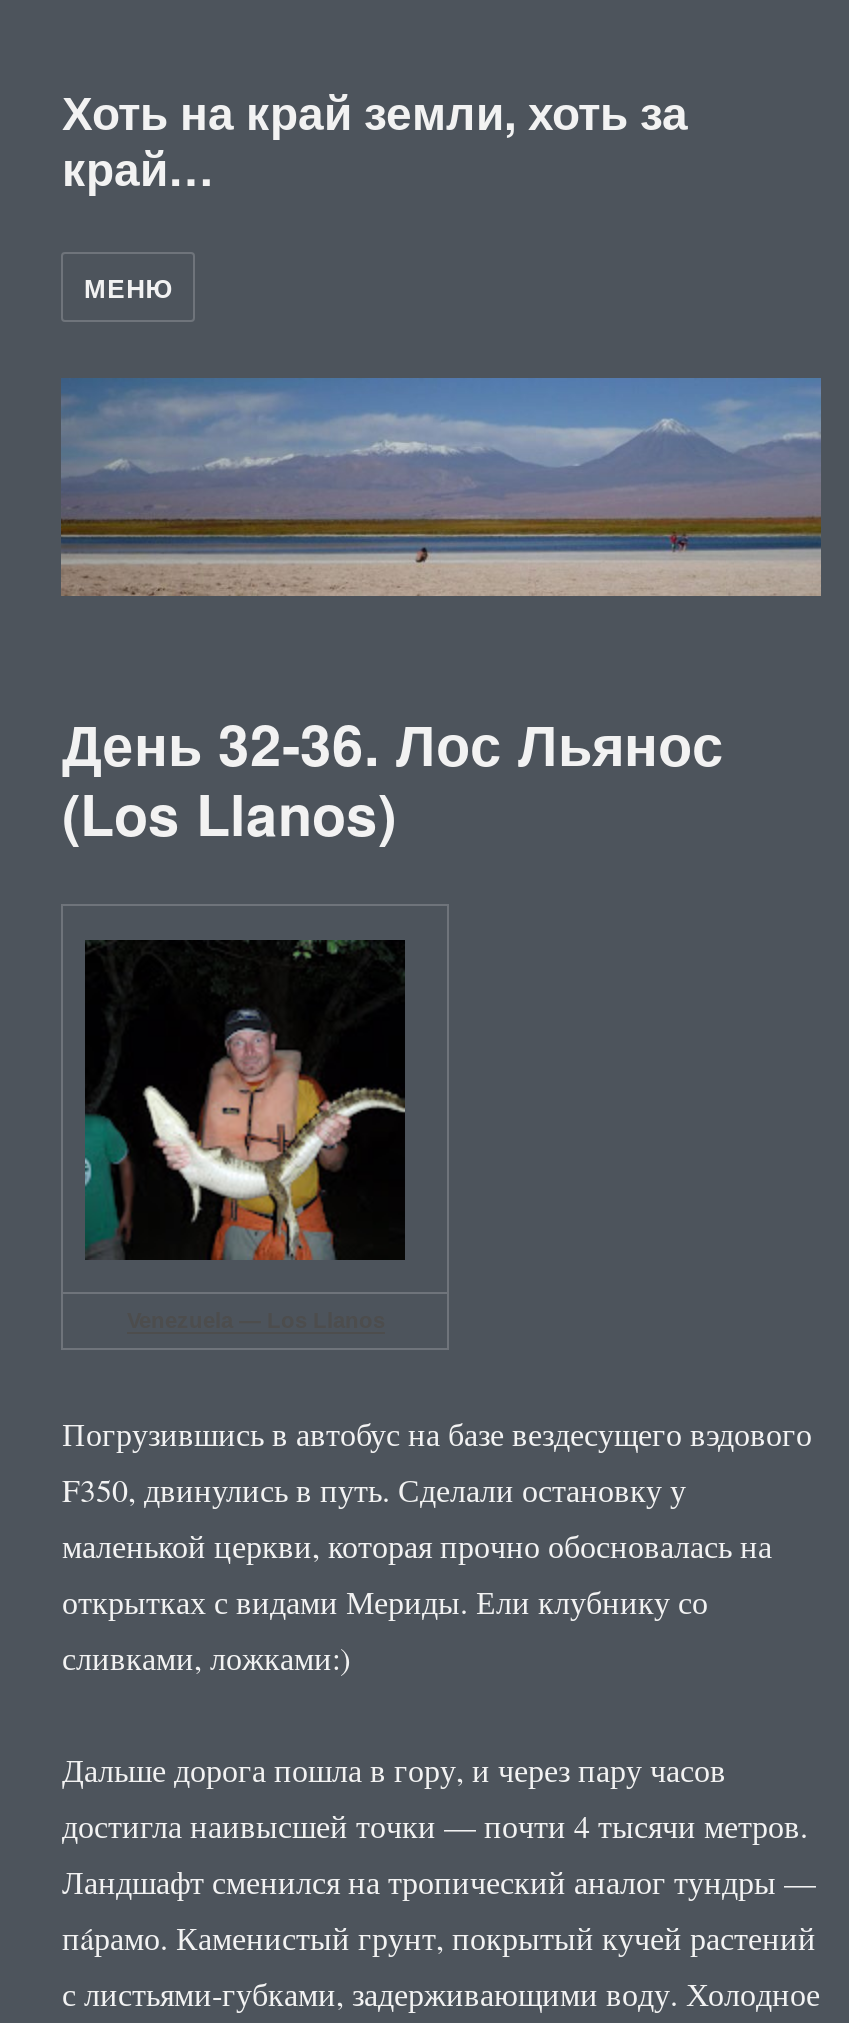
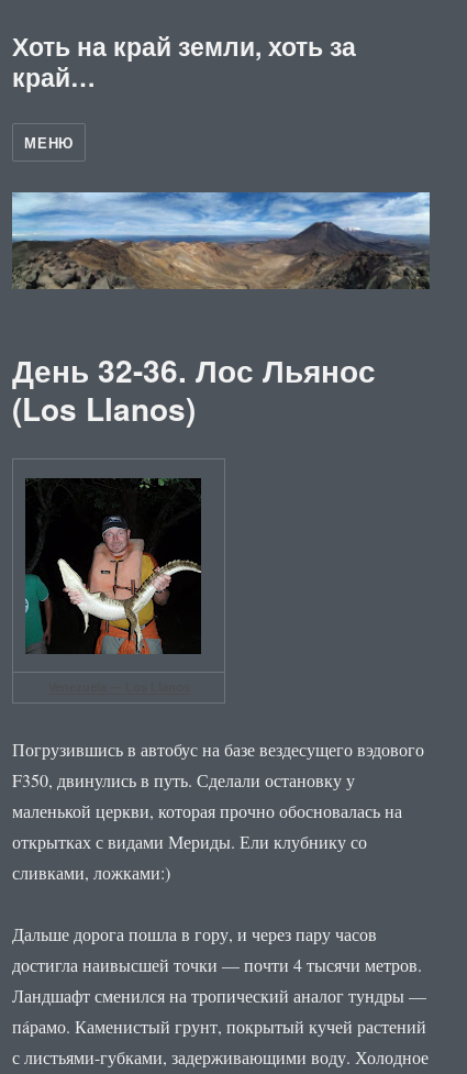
- [image]
+ [image]
